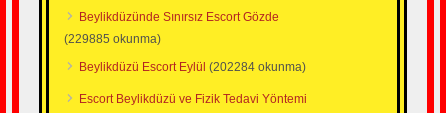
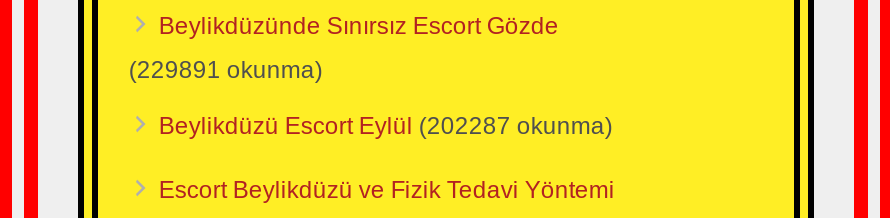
- (229885 okunma)
+ (229891 okunma)

- Beylikdüzü Escort Eylül (202284 okunma)
+ Beylikdüzü Escort Eylül (202287 okunma)
